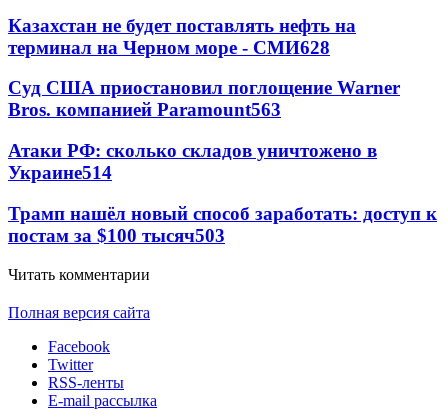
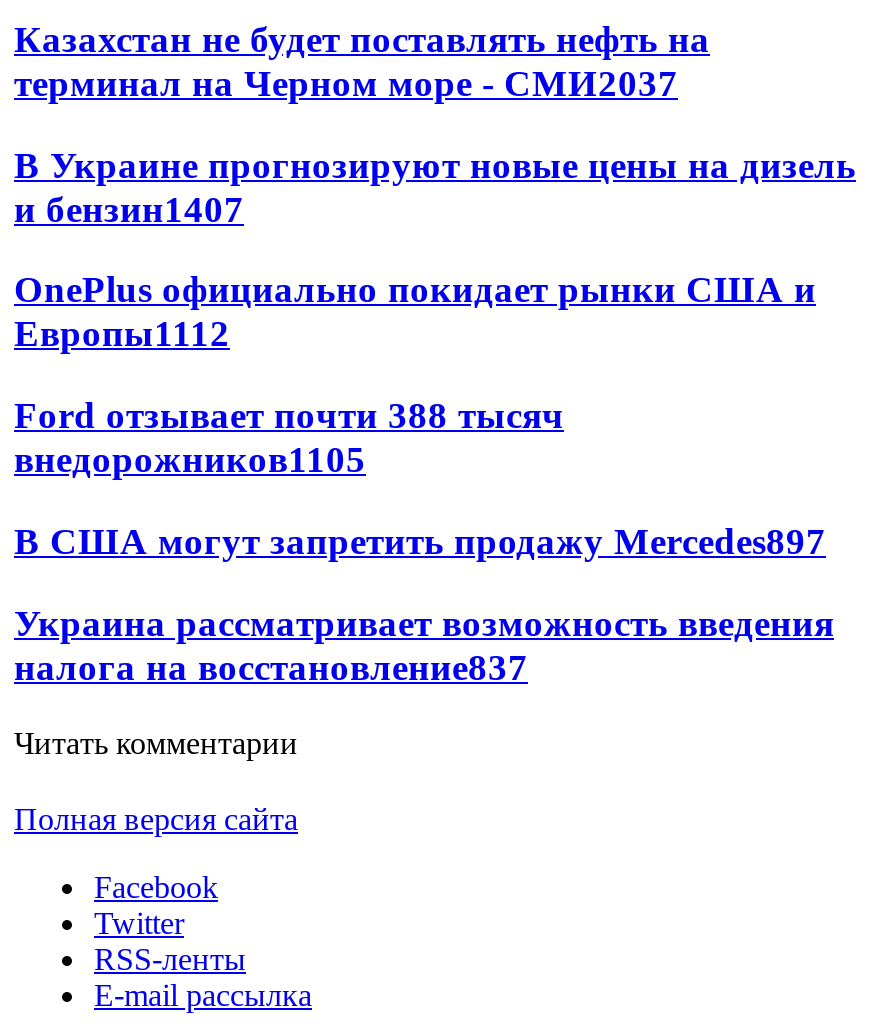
- терминал на Черном море - СМИ628
- Суд США приостановил поглощение Warner
- Bros. компанией Paramount563
- Атаки РФ: сколько складов уничтожено в
- Украине514
- Трамп нашёл новый способ заработать: доступ к
- постам за $100 тысяч503
+ терминал на Черном море - СМИ2037
+ В Украине прогнозируют новые цены на дизель
+ и бензин1407
+ OnePlus официально покидает рынки США и
+ Европы1112
+ Ford отзывает почти 388 тысяч
+ внедорожников1105
+ В США могут запретить продажу Mercedes897
+ Украина рассматривает возможность введения
+ налога на восстановление837
